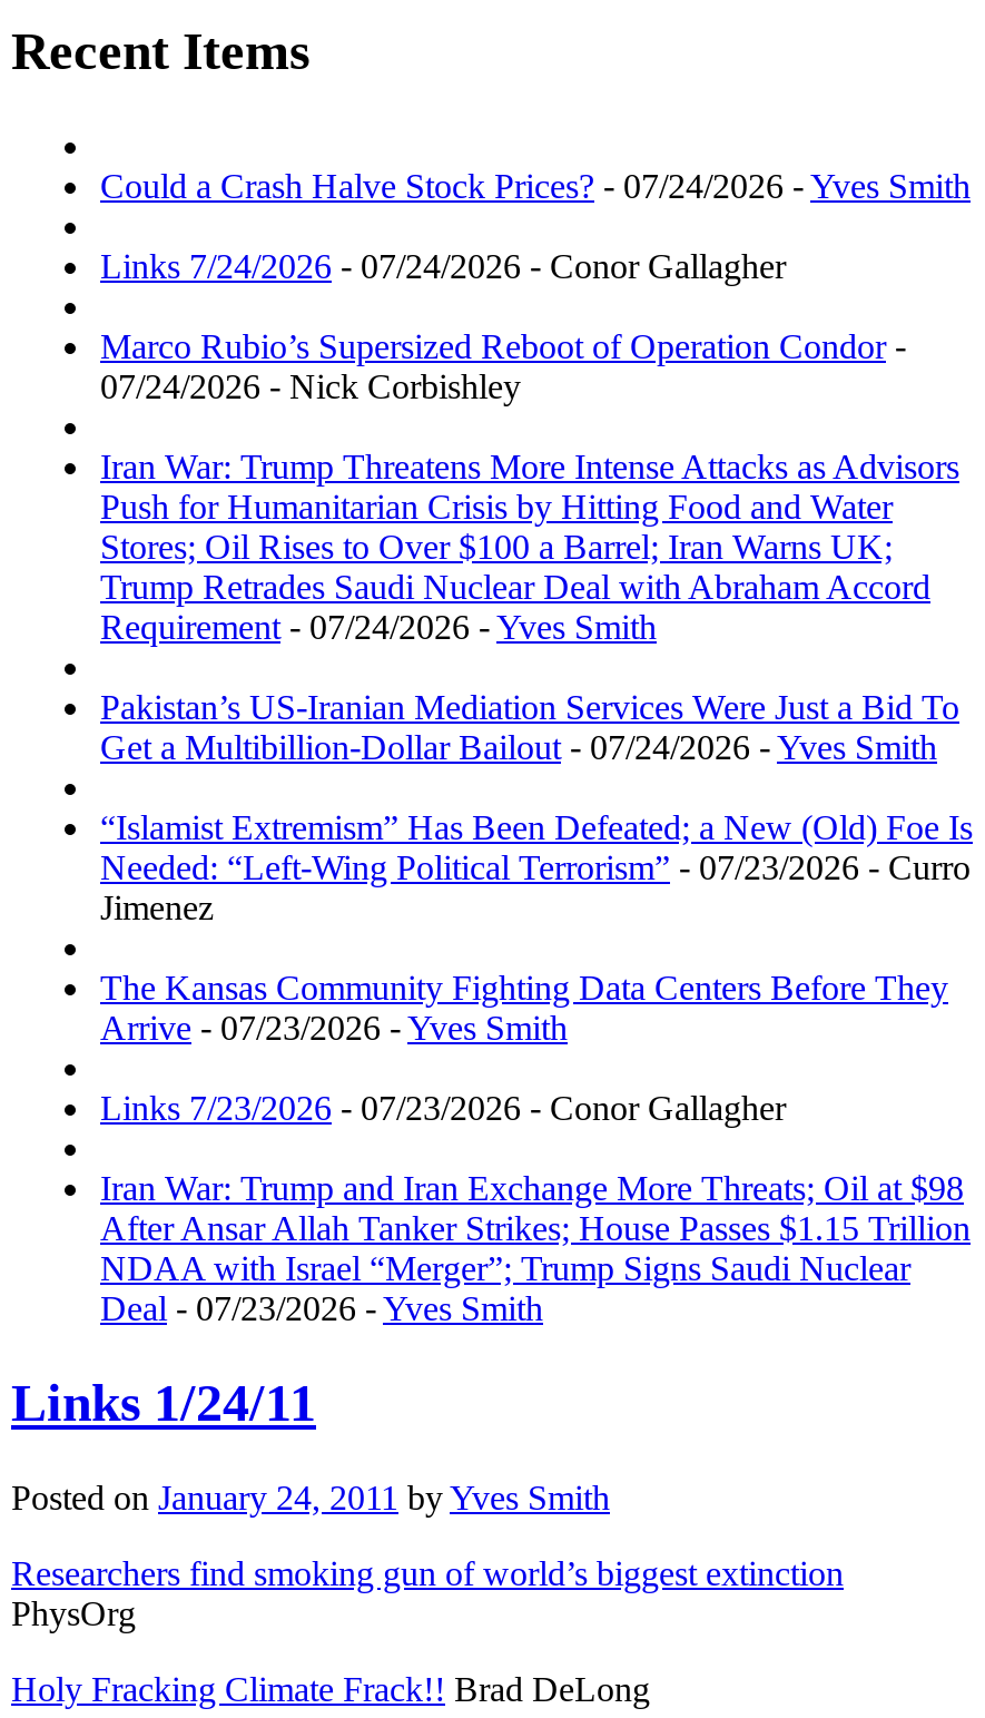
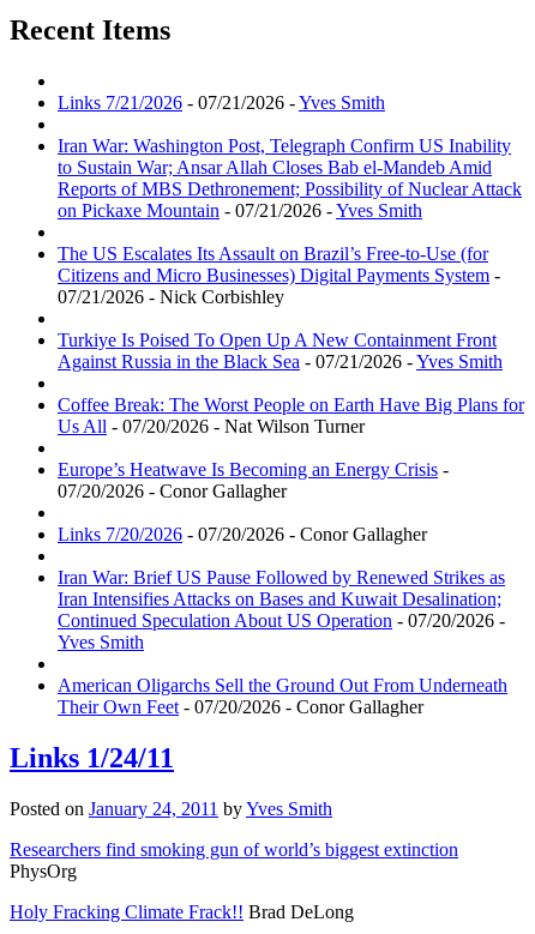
- Could a Crash Halve Stock Prices? - 07/24/2026 - Yves Smith
+ Links 7/21/2026 - 07/21/2026 - Yves Smith

- Links 7/24/2026 - 07/24/2026 - Conor Gallagher
+ Iran War: Washington Post, Telegraph Confirm US Inability
+ to Sustain War; Ansar Allah Closes Bab el-Mandeb Amid
+ Reports of MBS Dethronement; Possibility of Nuclear Attack
+ on Pickaxe Mountain - 07/21/2026 - Yves Smith

- Marco Rubio’s Supersized Reboot of Operation Condor -
- 07/24/2026 - Nick Corbishley
+ The US Escalates Its Assault on Brazil’s Free-to-Use (for
+ Citizens and Micro Businesses) Digital Payments System -
+ 07/21/2026 - Nick Corbishley

- Iran War: Trump Threatens More Intense Attacks as Advisors
- Push for Humanitarian Crisis by Hitting Food and Water
- Stores; Oil Rises to Over $100 a Barrel; Iran Warns UK;
- Trump Retrades Saudi Nuclear Deal with Abraham Accord
- Requirement - 07/24/2026 - Yves Smith
+ Turkiye Is Poised To Open Up A New Containment Front
+ Against Russia in the Black Sea - 07/21/2026 - Yves Smith

- Pakistan’s US-Iranian Mediation Services Were Just a Bid To
- Get a Multibillion-Dollar Bailout - 07/24/2026 - Yves Smith
+ Coffee Break: The Worst People on Earth Have Big Plans for
+ Us All - 07/20/2026 - Nat Wilson Turner

- “Islamist Extremism” Has Been Defeated; a New (Old) Foe Is
- Needed: “Left-Wing Political Terrorism” - 07/23/2026 - Curro
- Jimenez
+ Europe’s Heatwave Is Becoming an Energy Crisis -
+ 07/20/2026 - Conor Gallagher

- The Kansas Community Fighting Data Centers Before They
- Arrive - 07/23/2026 - Yves Smith
+ Links 7/20/2026 - 07/20/2026 - Conor Gallagher

- Links 7/23/2026 - 07/23/2026 - Conor Gallagher
+ Iran War: Brief US Pause Followed by Renewed Strikes as
+ Iran Intensifies Attacks on Bases and Kuwait Desalination;
+ Continued Speculation About US Operation - 07/20/2026 -
+ Yves Smith

- Iran War: Trump and Iran Exchange More Threats; Oil at $98
- After Ansar Allah Tanker Strikes; House Passes $1.15 Trillion
- NDAA with Israel “Merger”; Trump Signs Saudi Nuclear
- Deal - 07/23/2026 - Yves Smith
+ American Oligarchs Sell the Ground Out From Underneath
+ Their Own Feet - 07/20/2026 - Conor Gallagher
